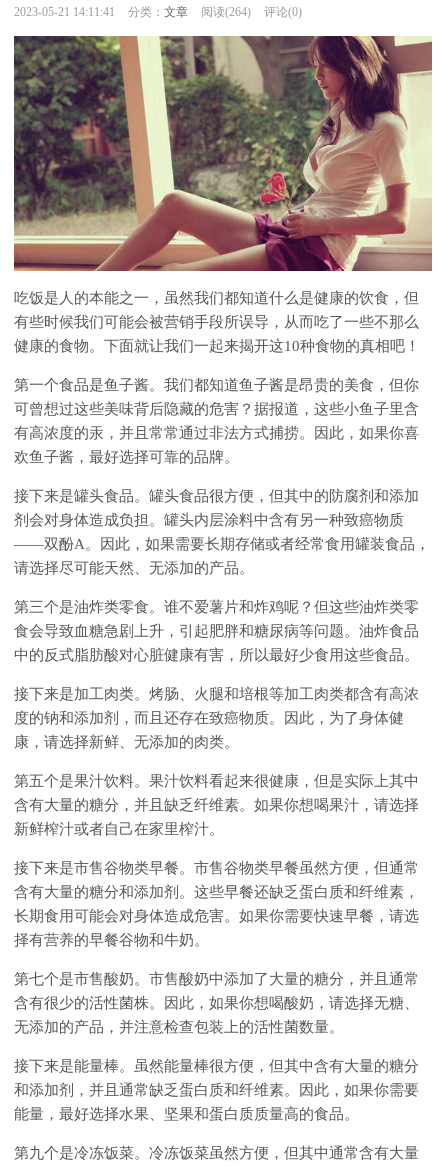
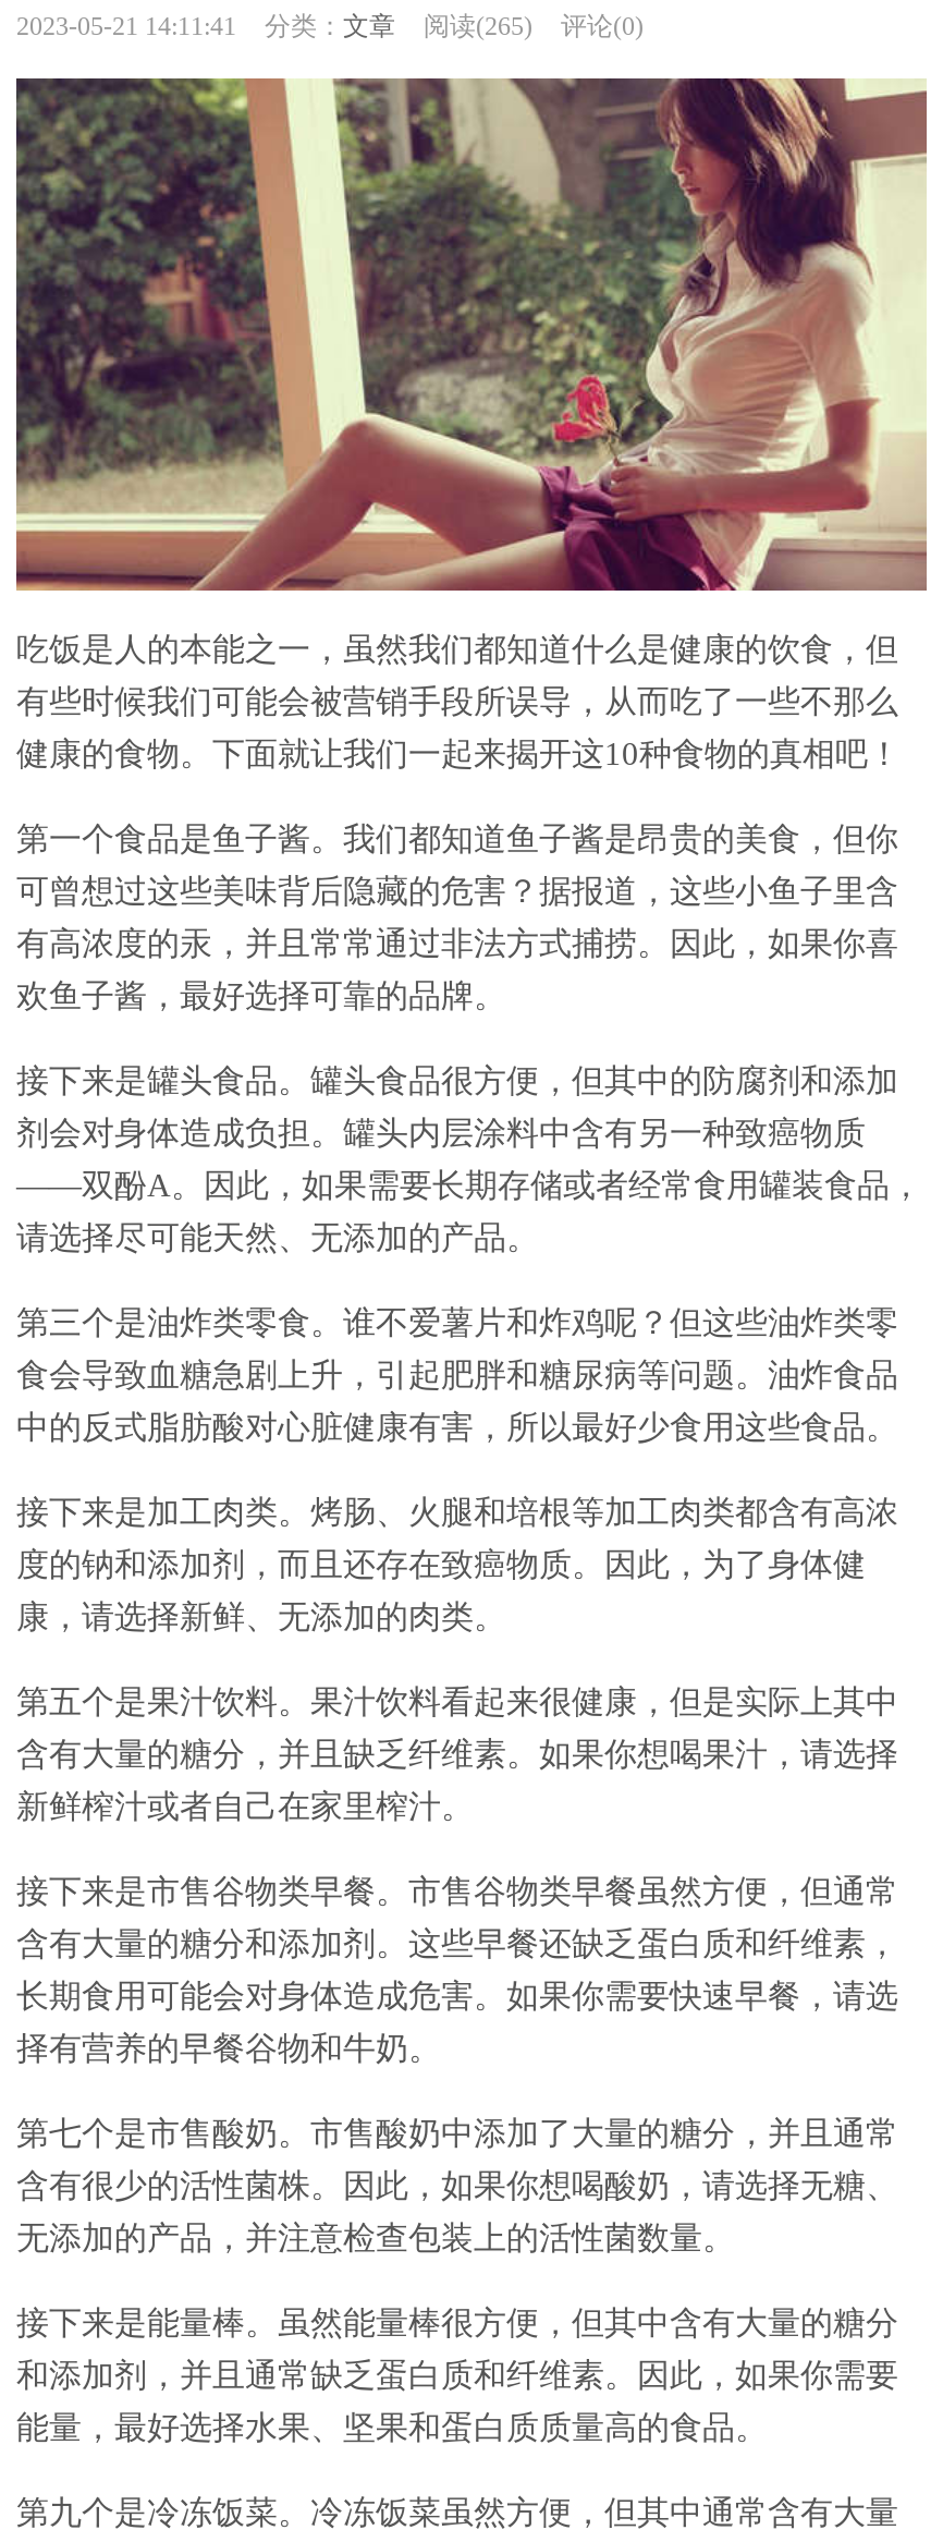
- 2023-05-21 14:11:41 分类：文章 阅读(264) 评论(0)
+ 2023-05-21 14:11:41 分类：文章 阅读(265) 评论(0)
